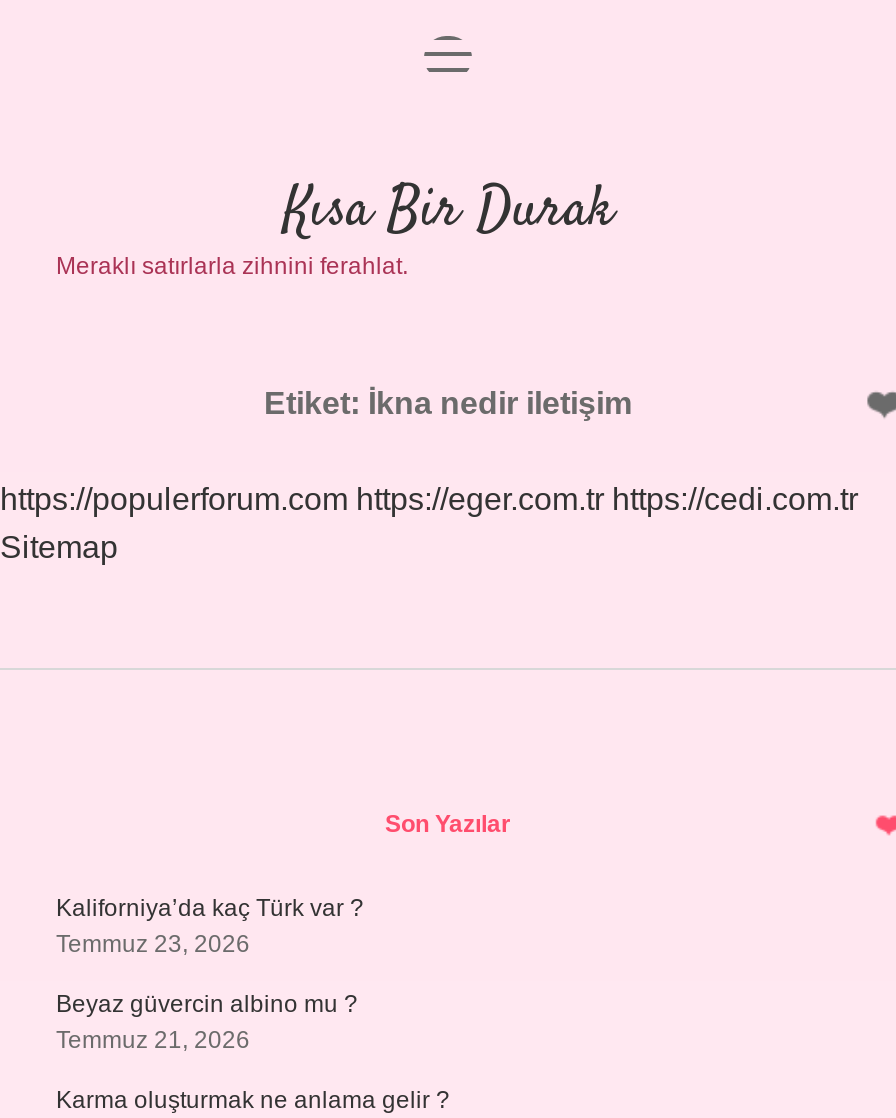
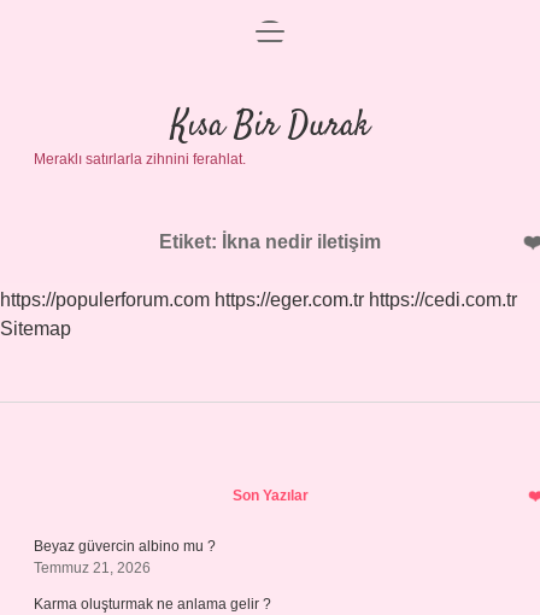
- Kaliforniya’da kaç Türk var ?
- Temmuz 23, 2026
